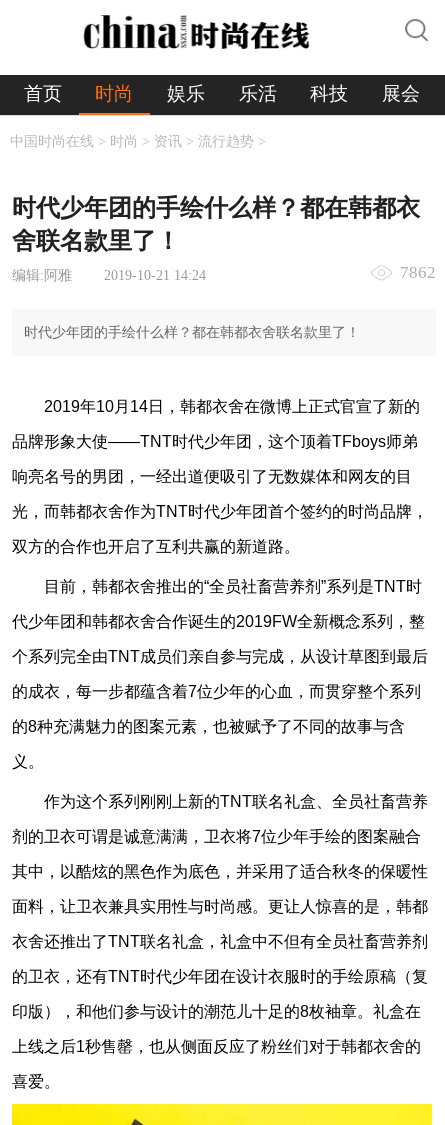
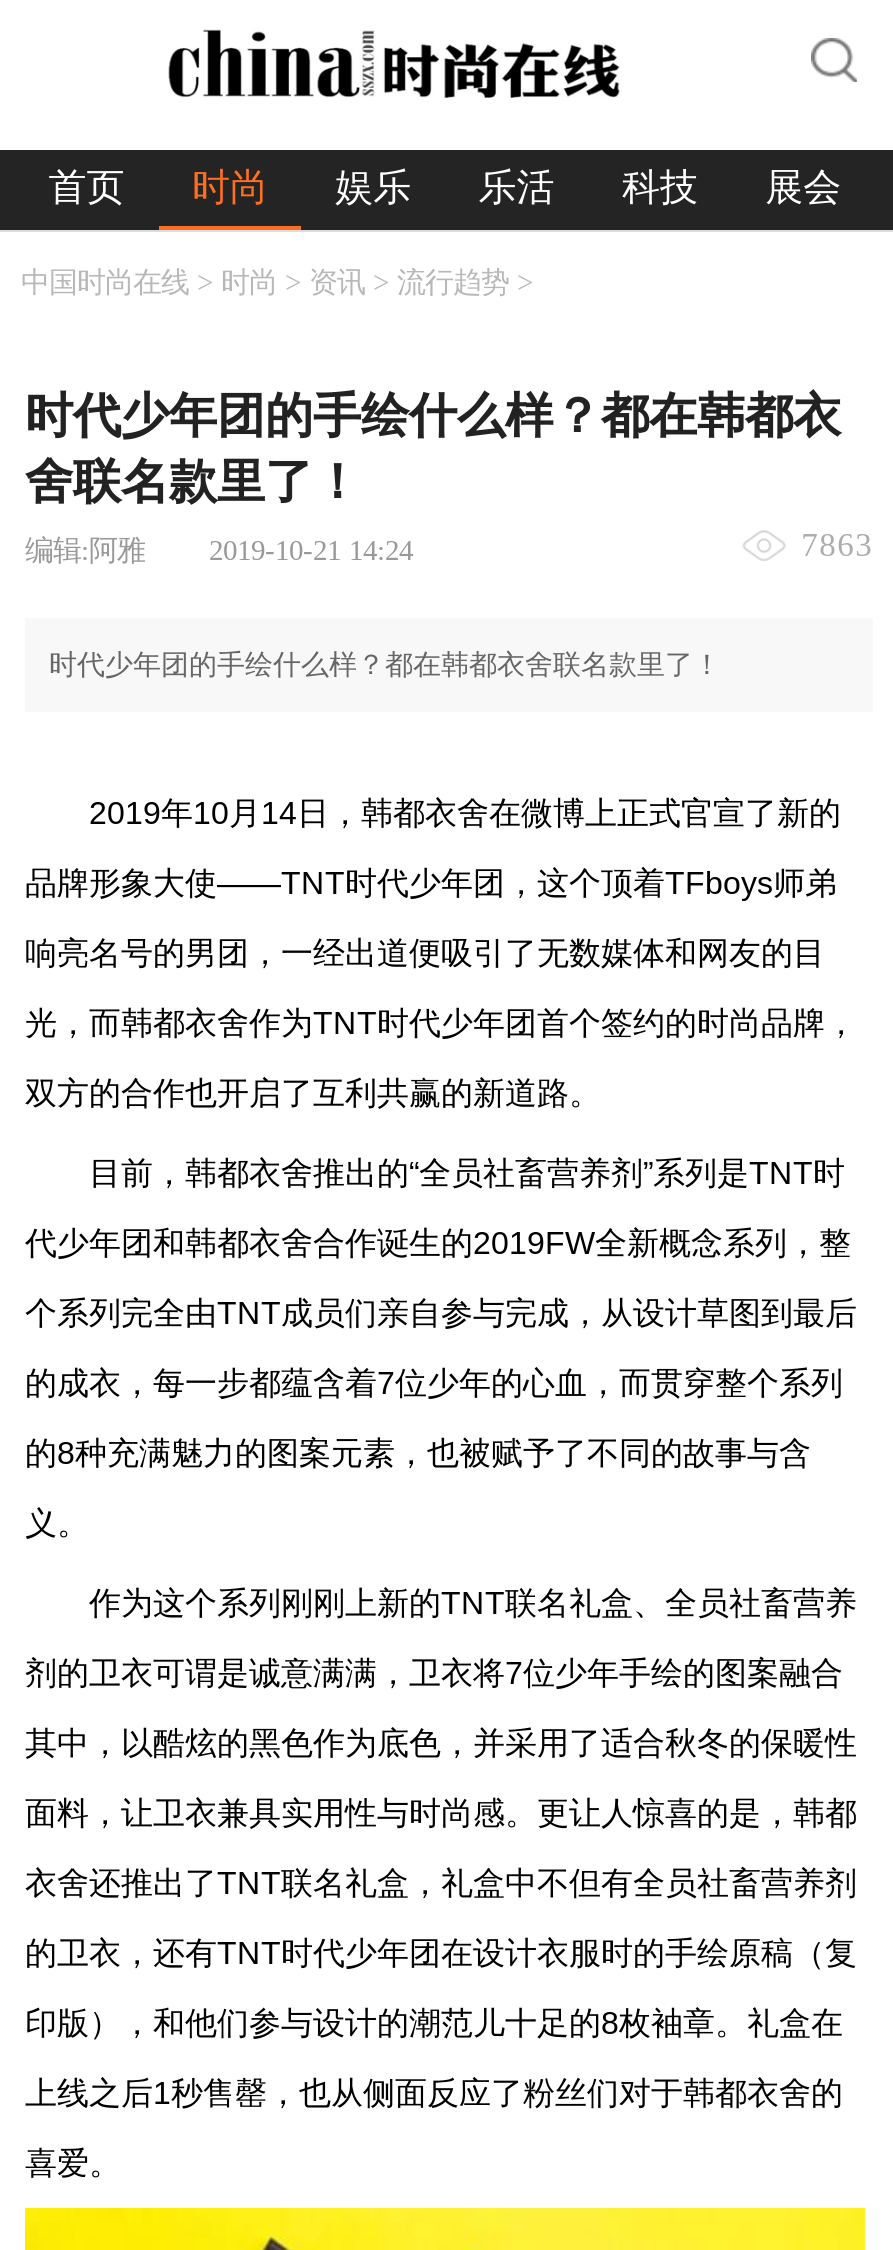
- 7862
+ 7863
